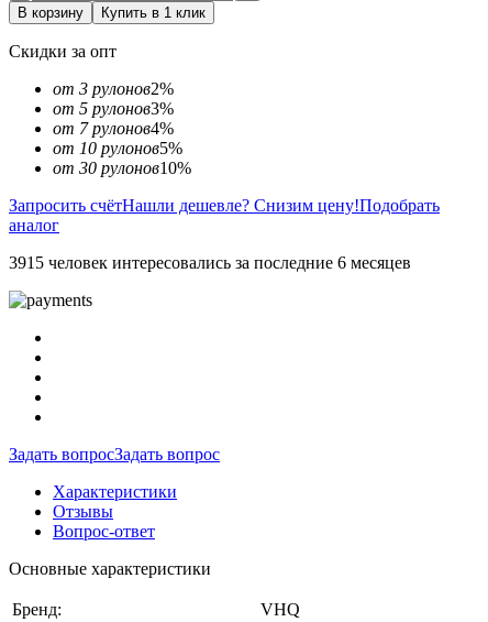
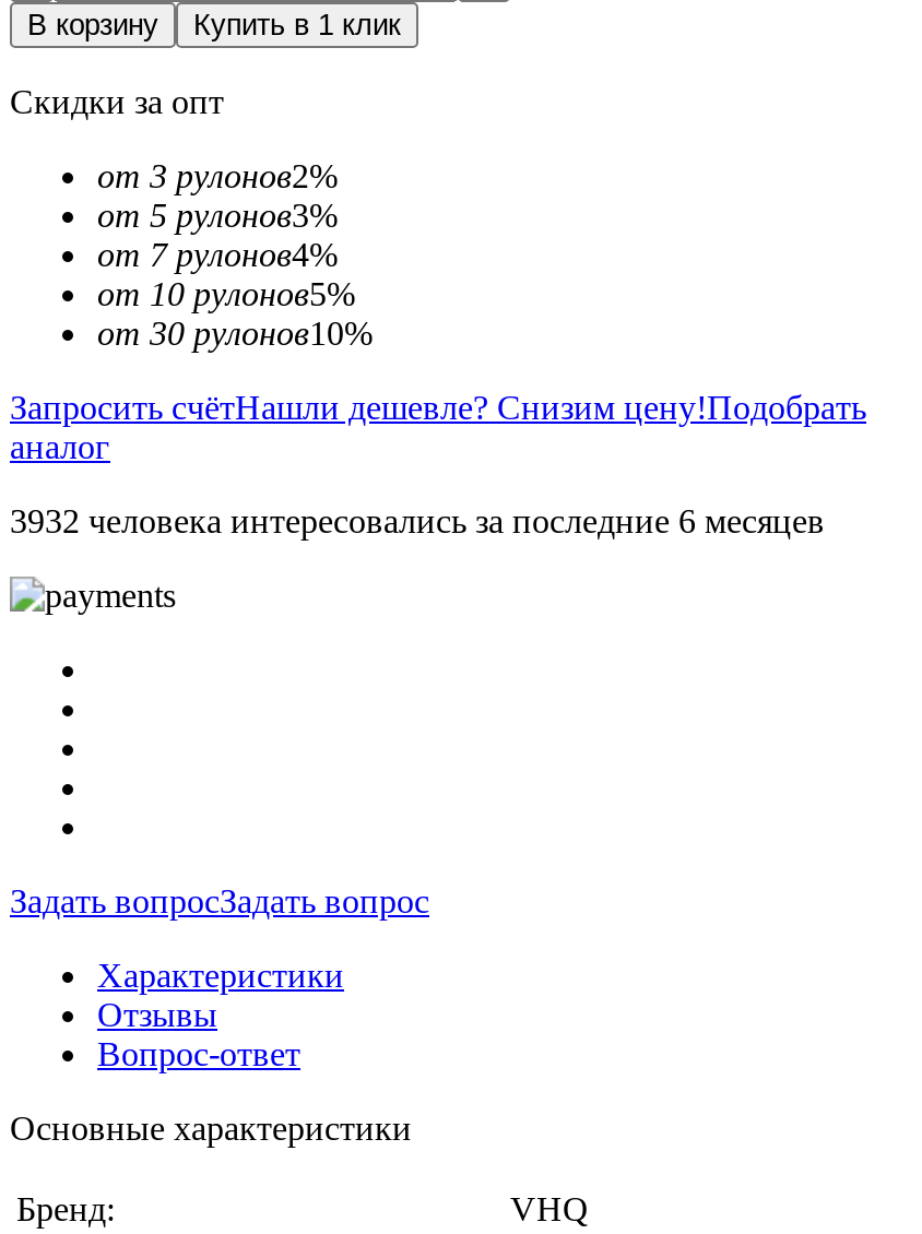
- 3915 человек интересовались за последние 6 месяцев
+ 3932 человека интересовались за последние 6 месяцев
